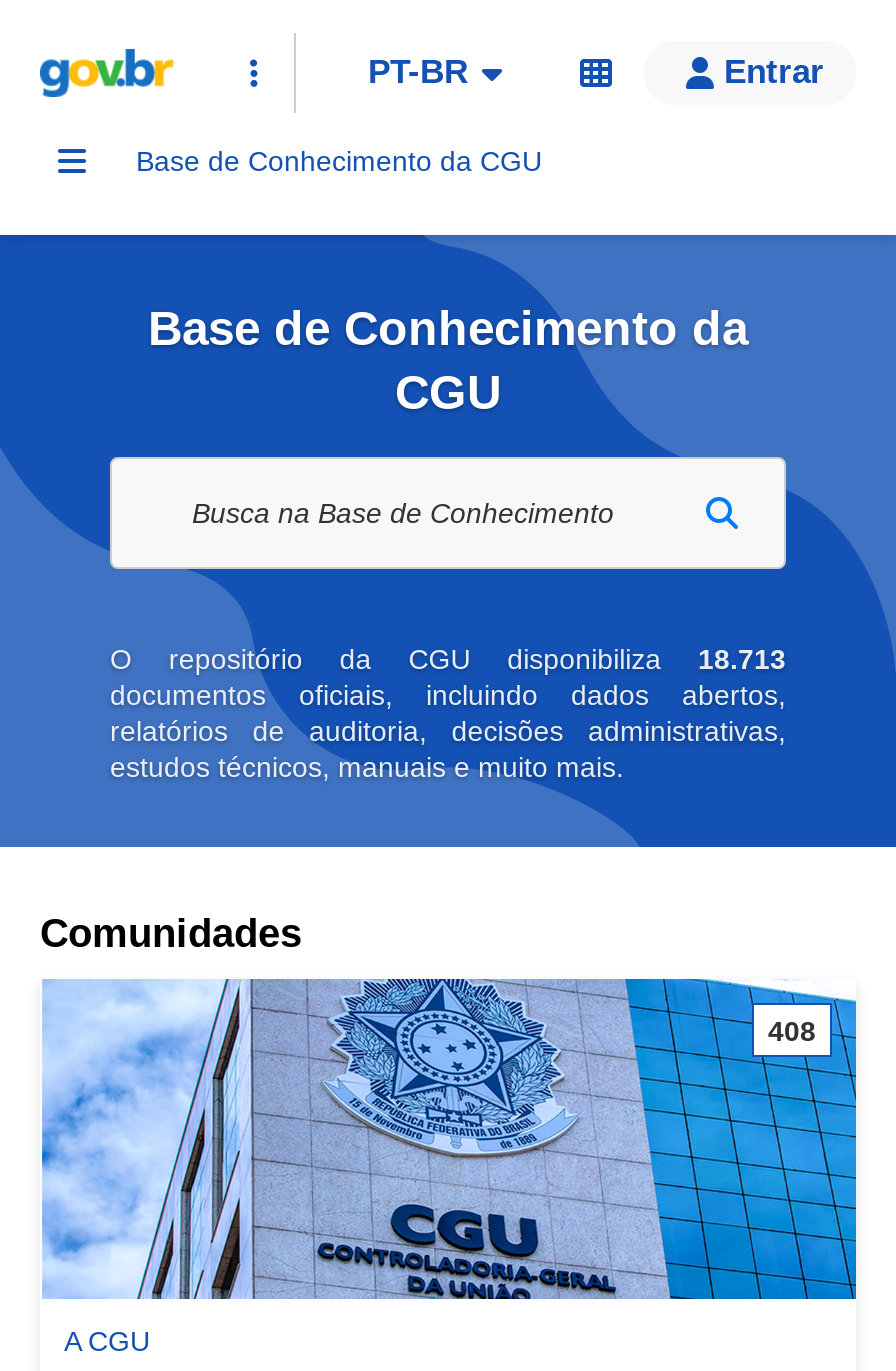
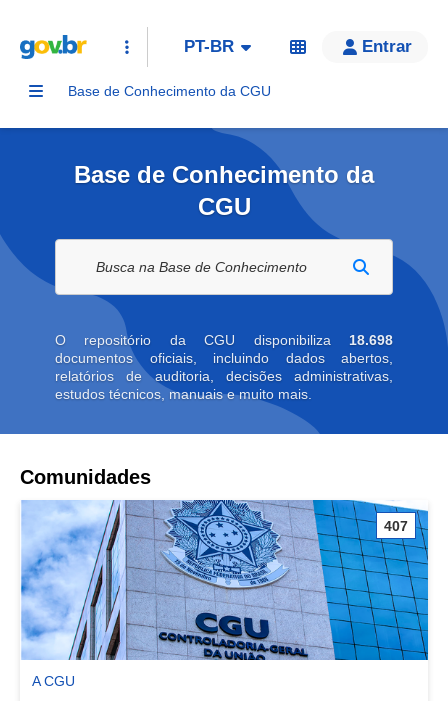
- O repositório da CGU disponibiliza 18.713
+ O repositório da CGU disponibiliza 18.698

- 408
+ 407
